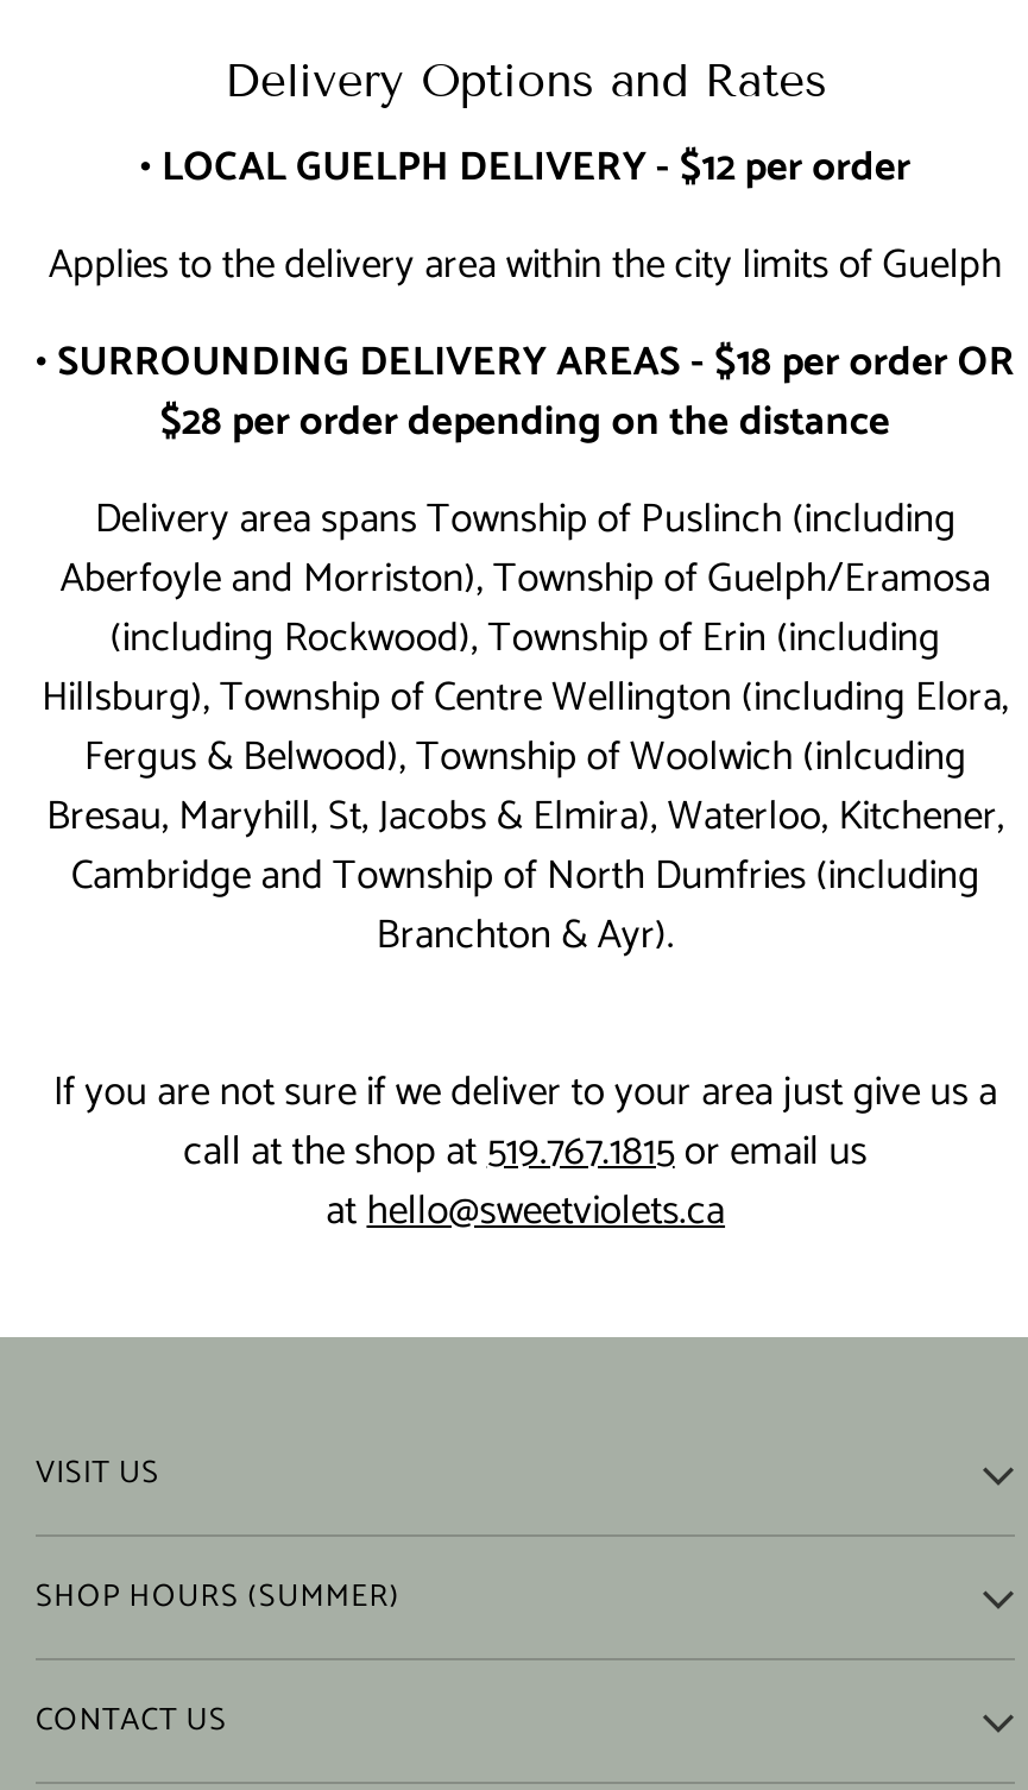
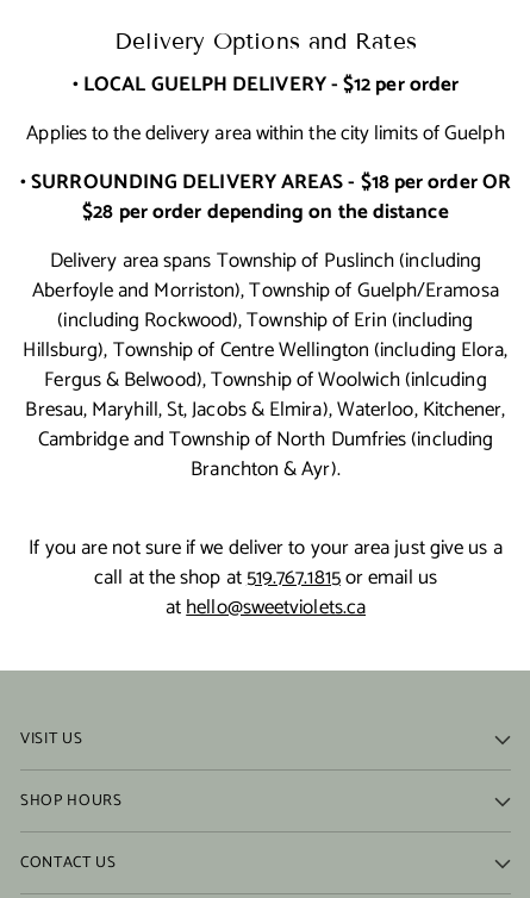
- SHOP HOURS (SUMMER)
+ SHOP HOURS
